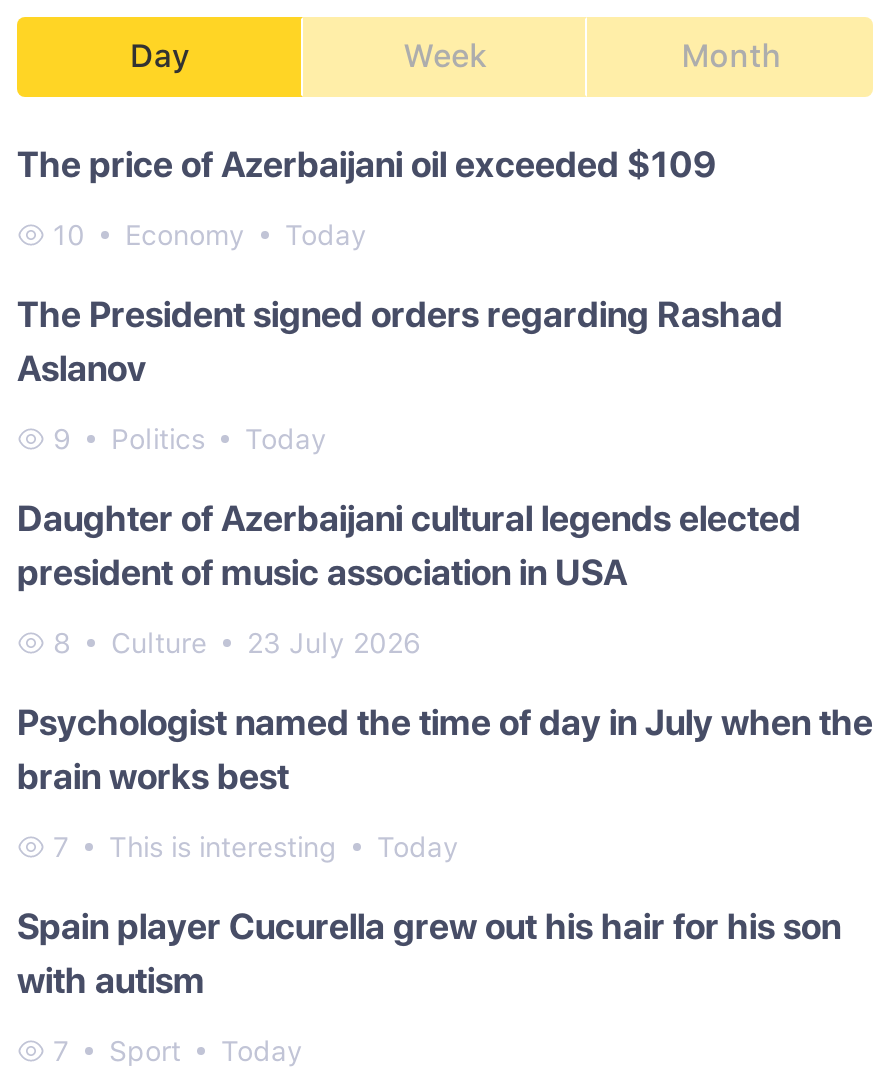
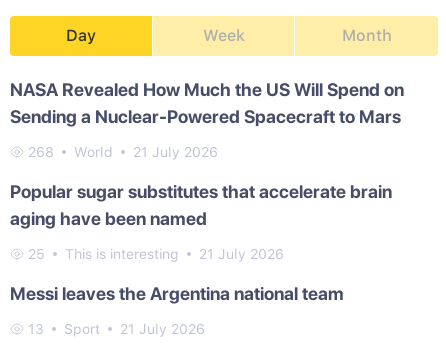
- The price of Azerbaijani oil exceeded $109
- 10
- Economy
- Today
- The President signed orders regarding Rashad
- Aslanov
- 9
- Politics
- Today
- Daughter of Azerbaijani cultural legends elected
- president of music association in USA
- 8
- Culture
- 23 July 2026
- Psychologist named the time of day in July when the
- brain works best
- 7
+ NASA Revealed How Much the US Will Spend on
+ Sending a Nuclear-Powered Spacecraft to Mars
+ 268
+ World
+ 21 July 2026
+ Popular sugar substitutes that accelerate brain
+ aging have been named
+ 25

- Today
+ 21 July 2026

- Spain player Cucurella grew out his hair for his son
- with autism
+ Messi leaves the Argentina national team

- 7
+ 13

- Today
+ 21 July 2026
